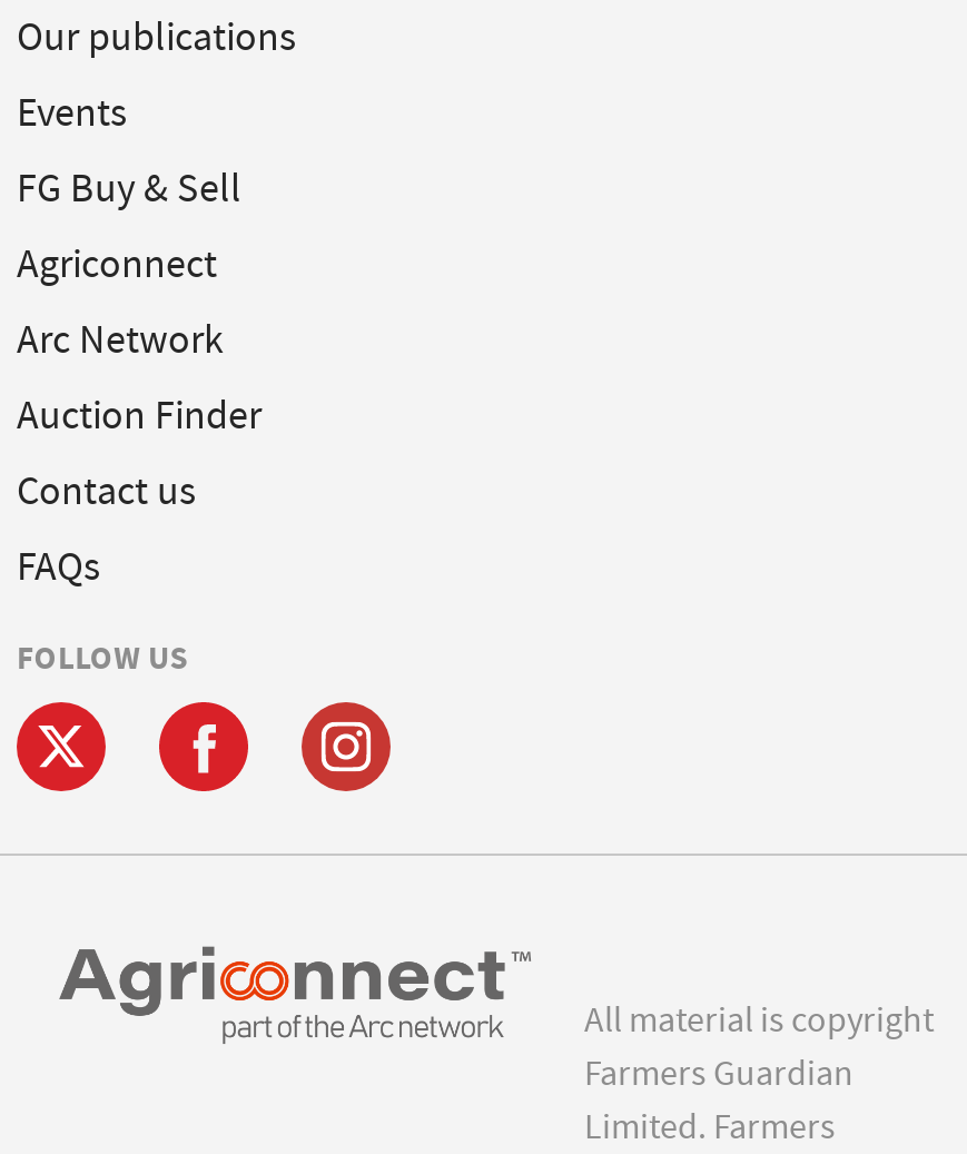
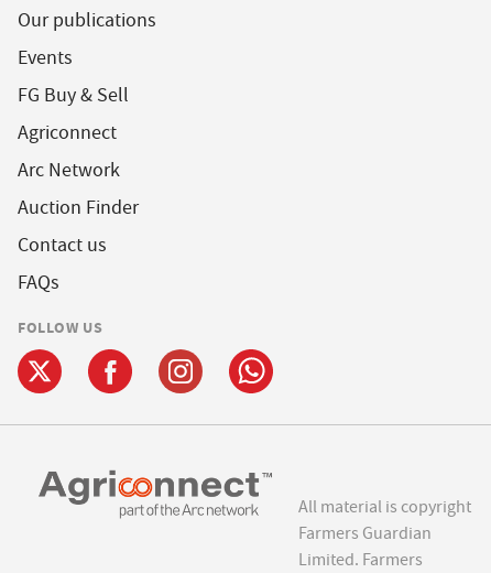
+ [image]
